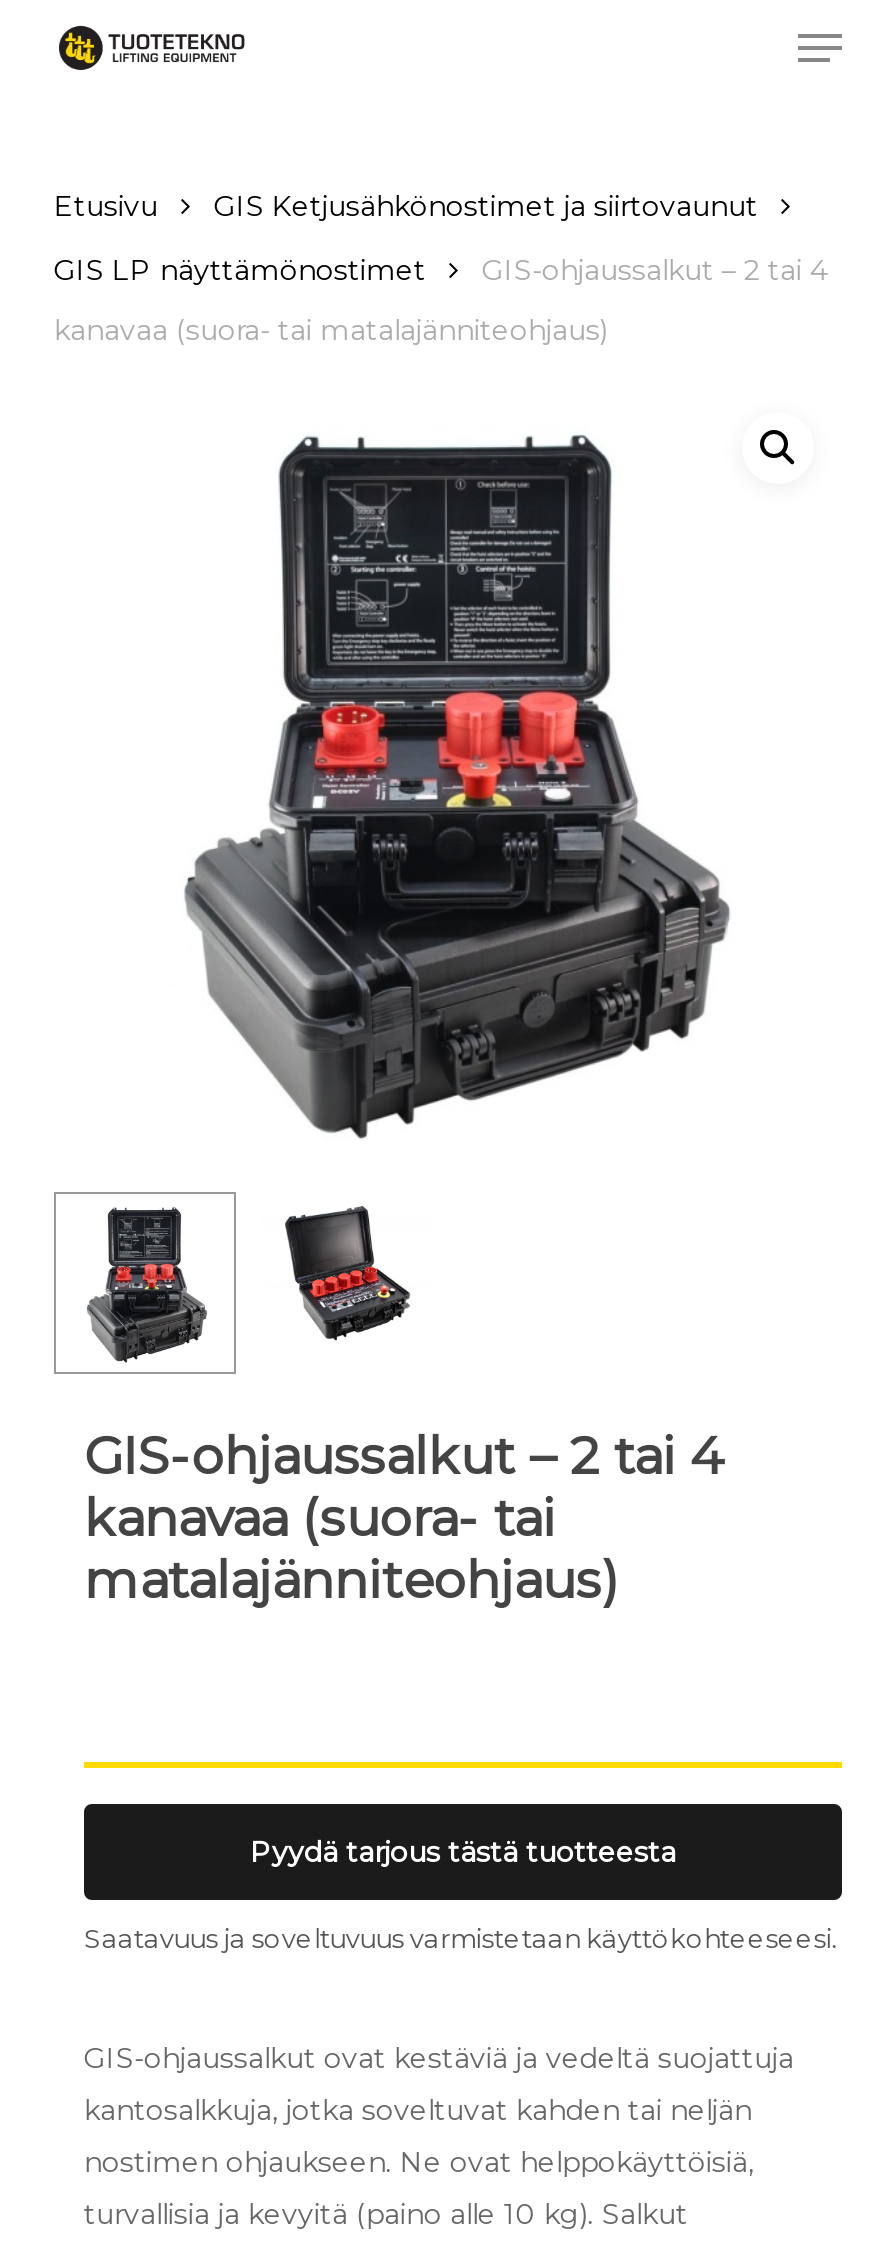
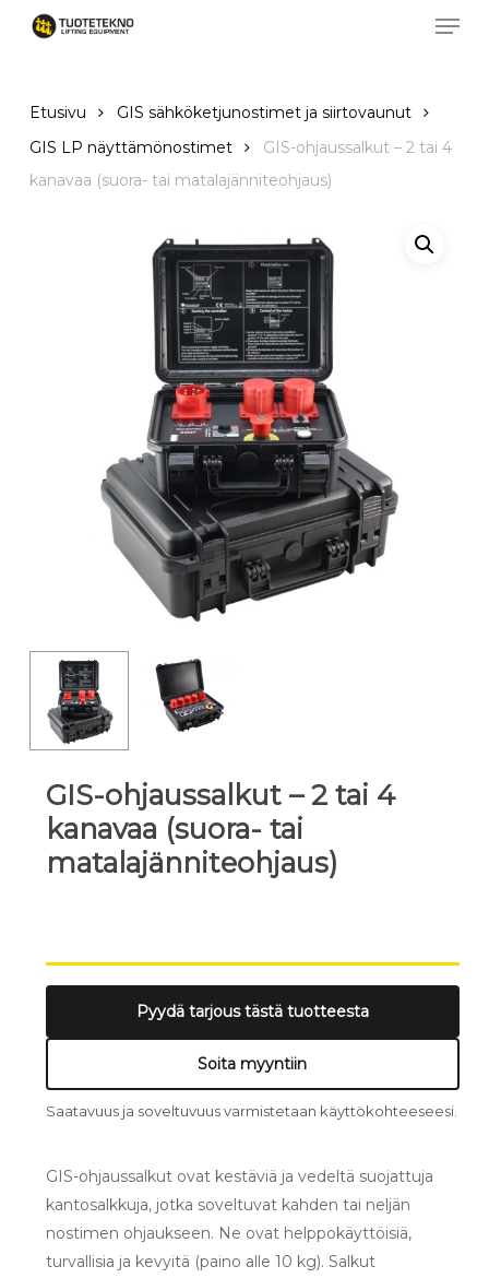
- GIS Ketjusähkönostimet ja siirtovaunut
+ GIS sähköketjunostimet ja siirtovaunut

+ Soita myyntiin
